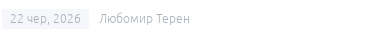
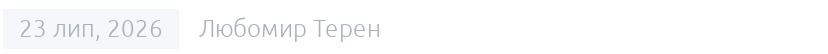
- 22 чер, 2026 Любомир Терен
+ 23 лип, 2026 Любомир Терен
